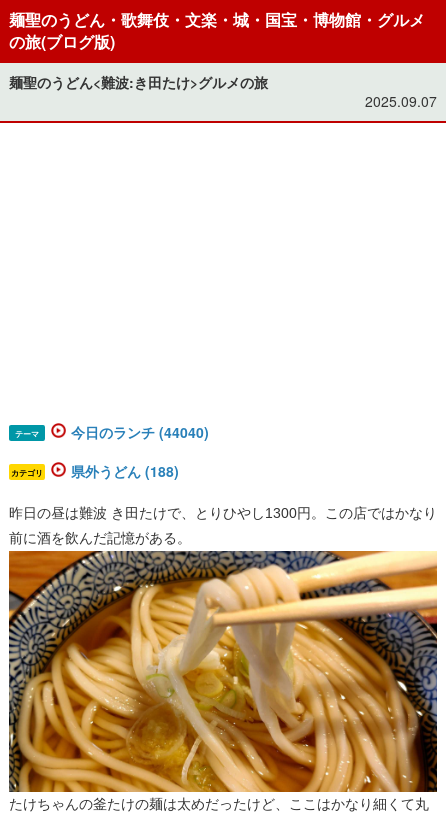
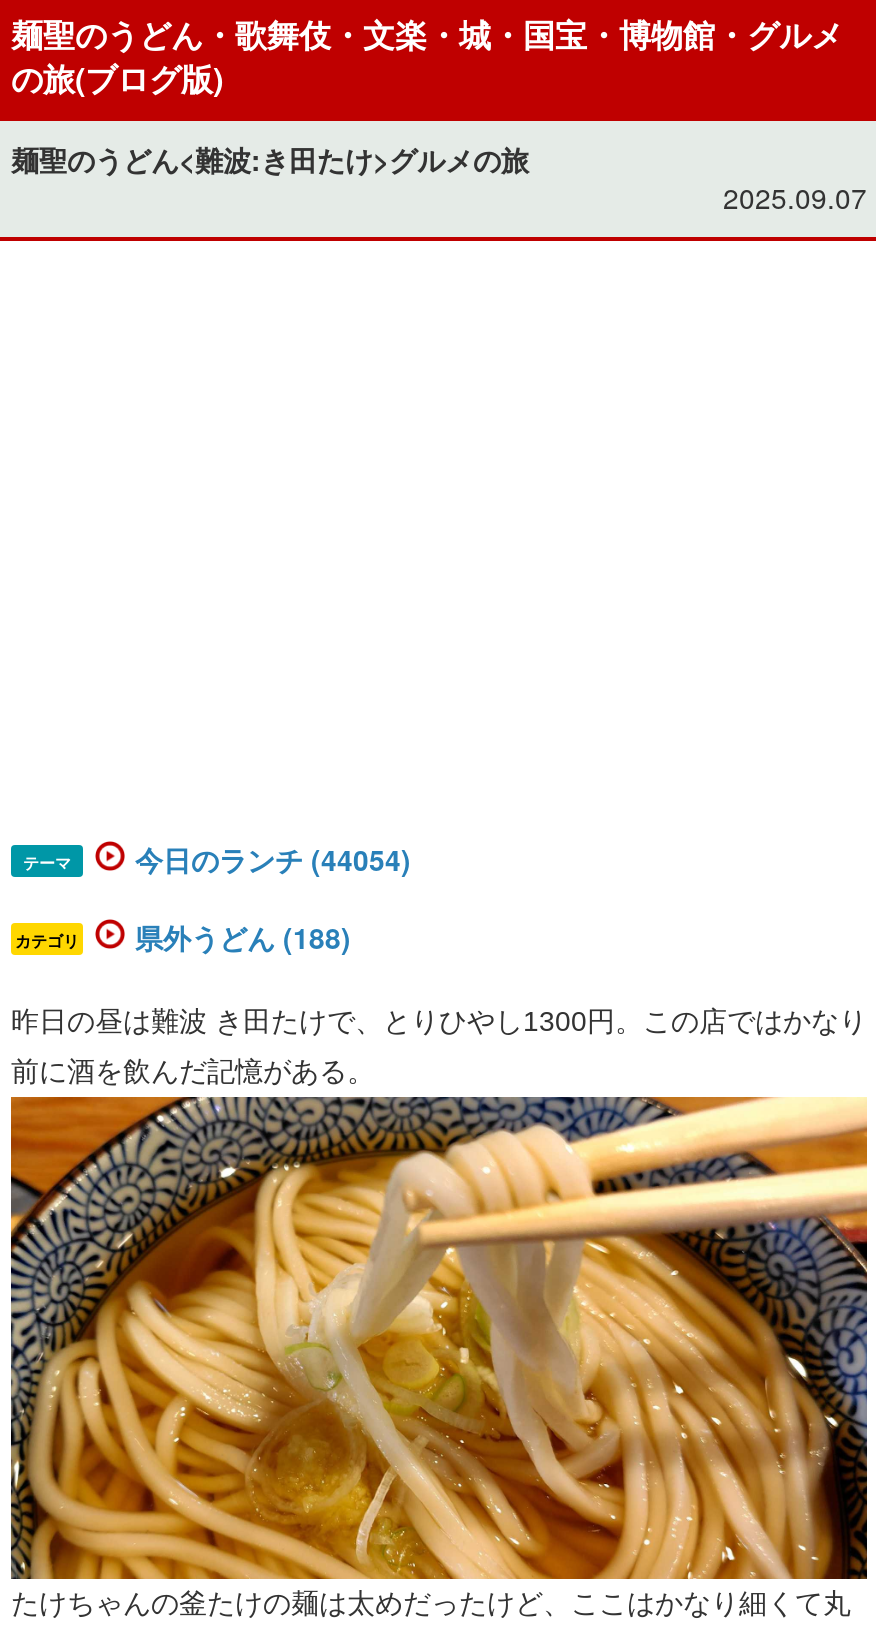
- 今日のランチ (44040)
+ 今日のランチ (44054)
